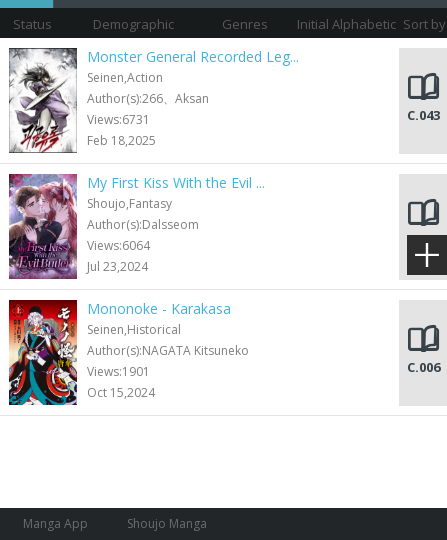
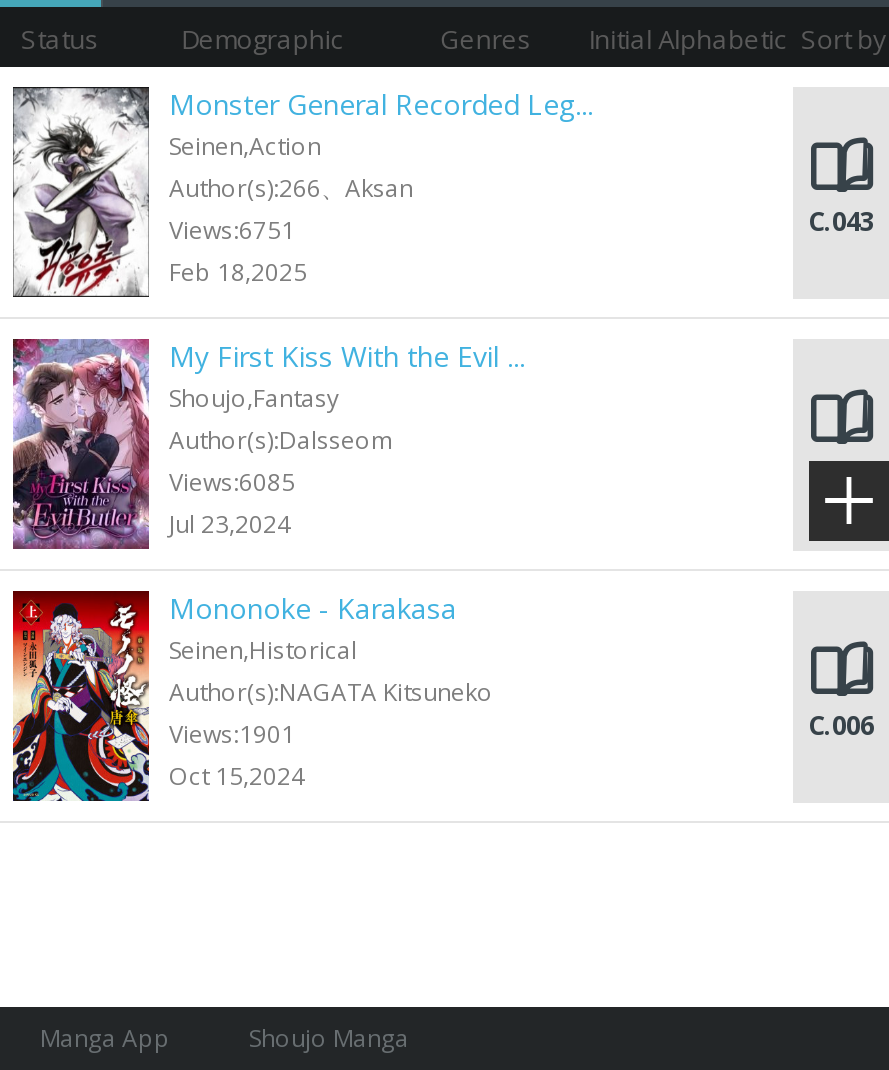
- Views:6731
+ Views:6751

- Views:6064
+ Views:6085
